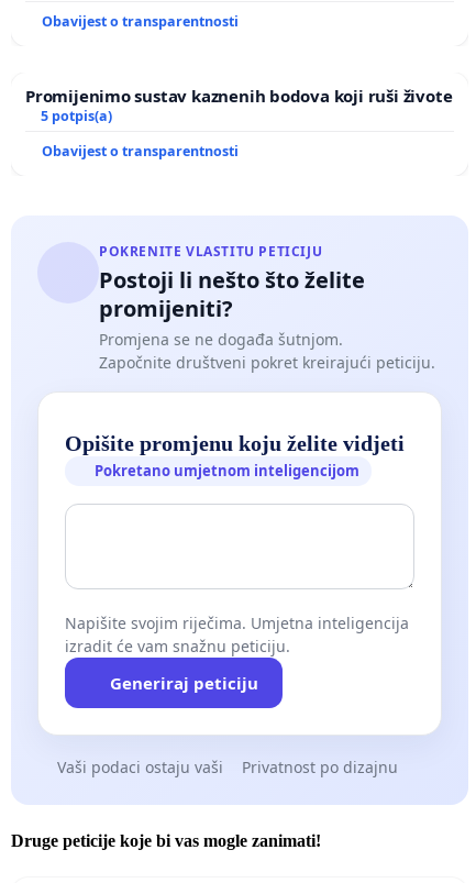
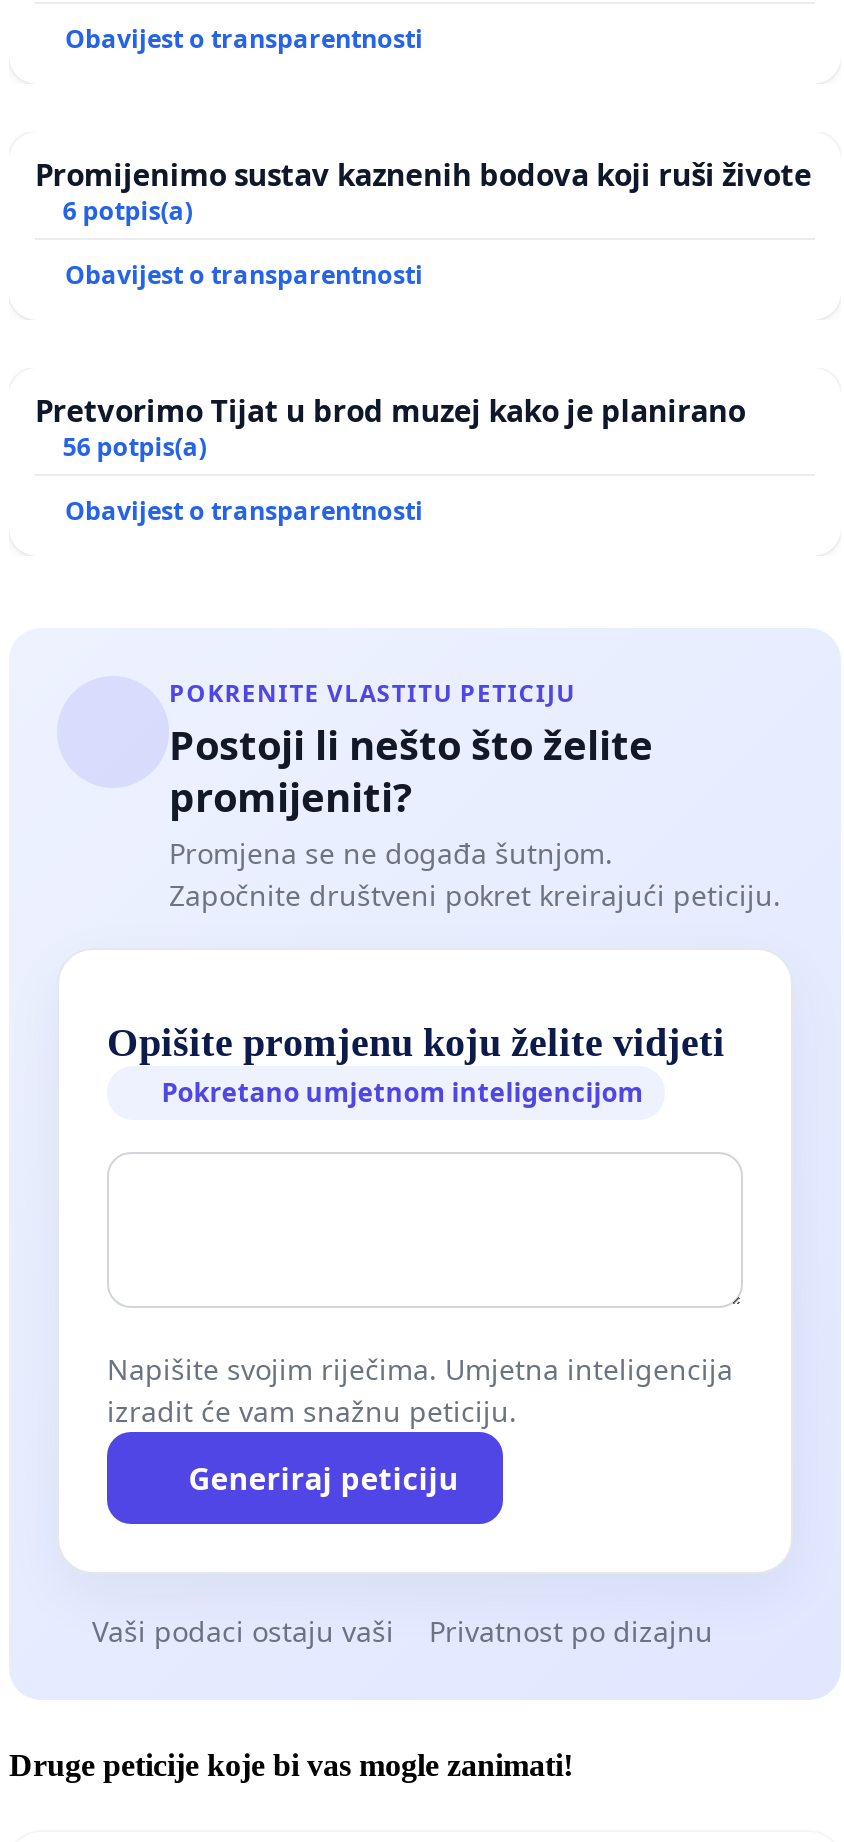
- 5 potpis(a)
+ 6 potpis(a)
+ Obavijest o transparentnosti
+ Pretvorimo Tijat u brod muzej kako je planirano
+ 56 potpis(a)
